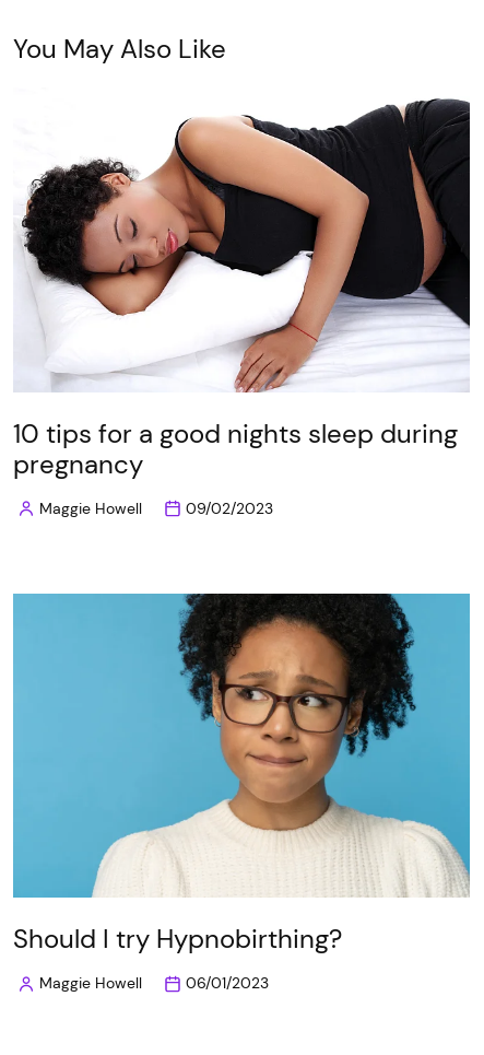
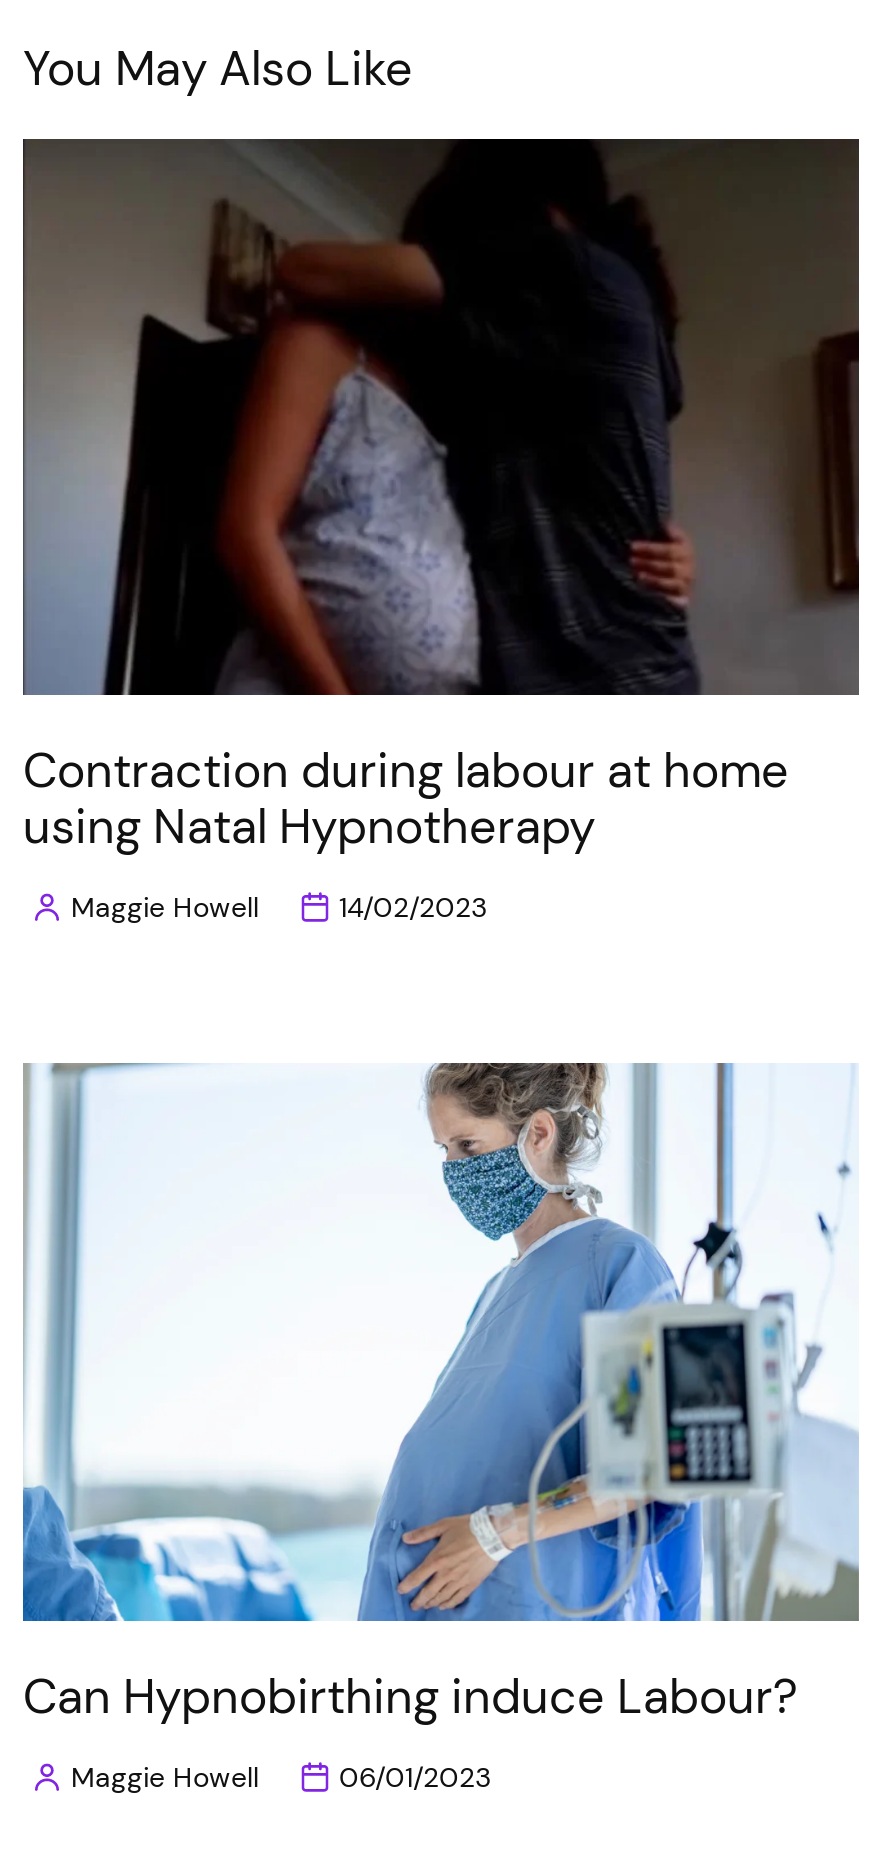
- [image]
- 10 tips for a good nights sleep during
- pregnancy
+ [image]
+ Contraction during labour at home
+ using Natal Hypnotherapy

- 09/02/2023
+ 14/02/2023

- [image]
- Should I try Hypnobirthing?
+ [image]
+ Can Hypnobirthing induce Labour?
